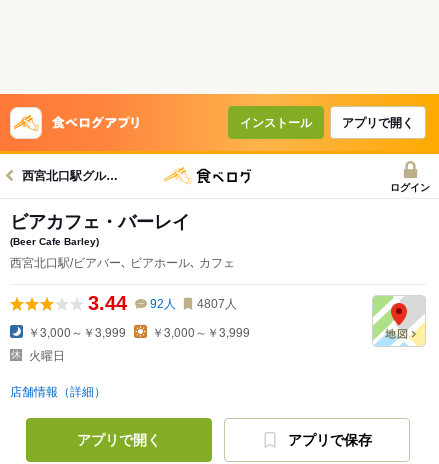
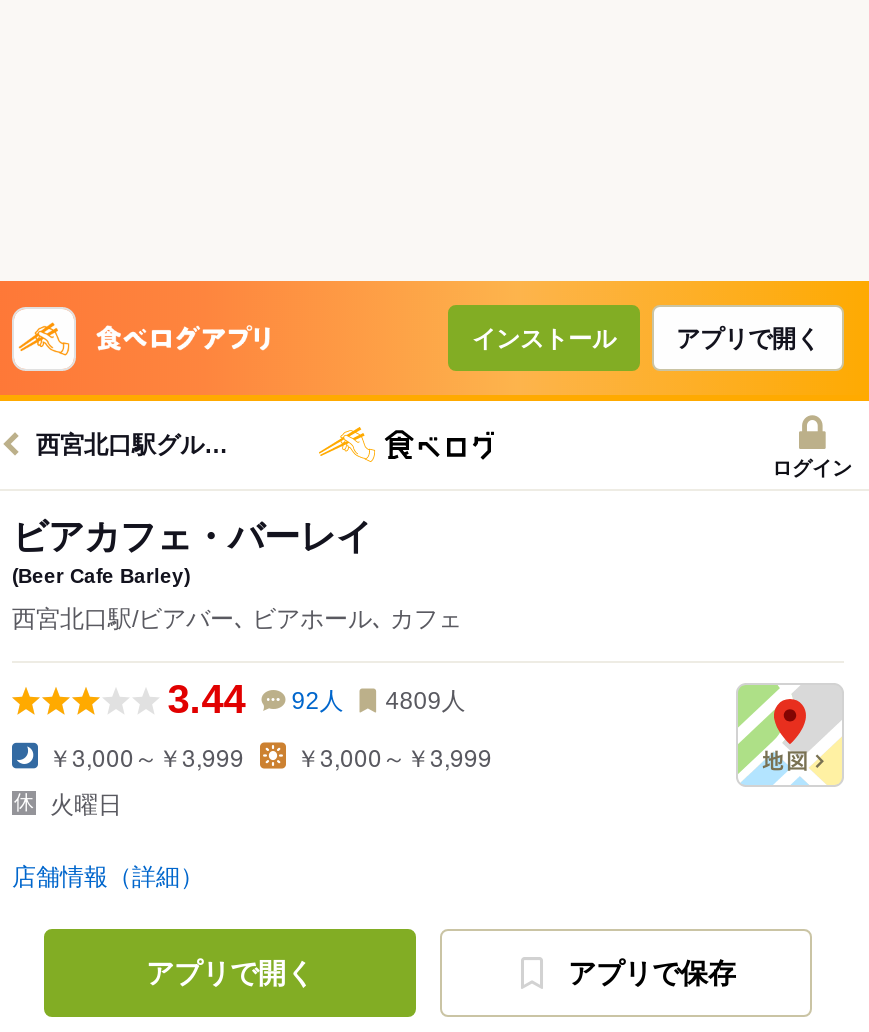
- 3.44 92人 4807人
+ 3.44 92人 4809人
